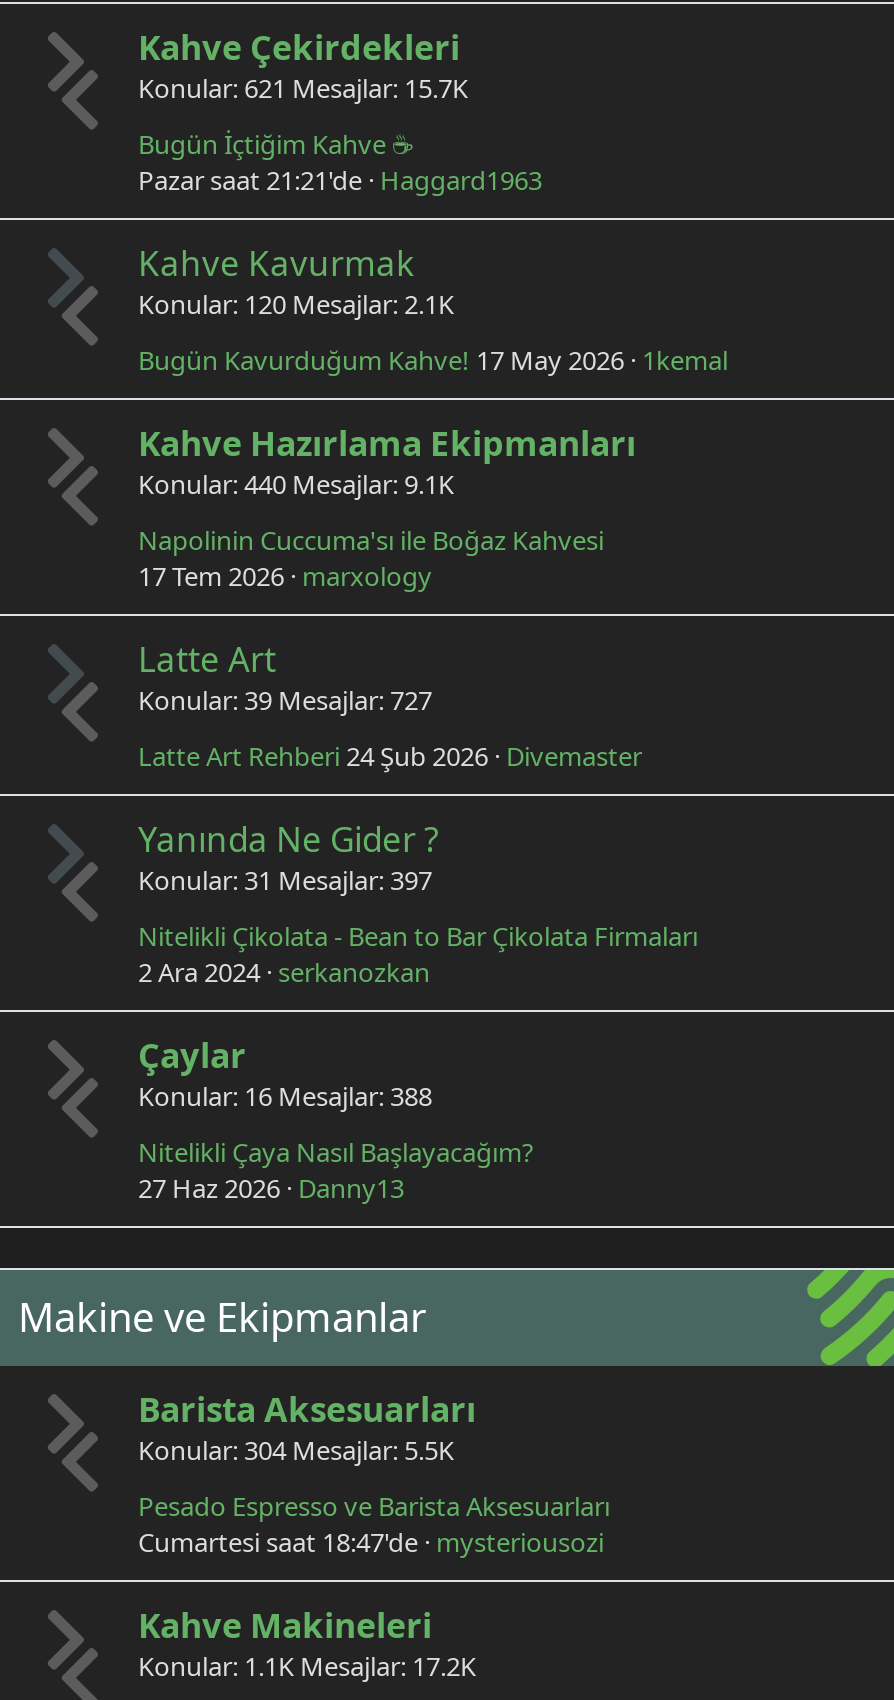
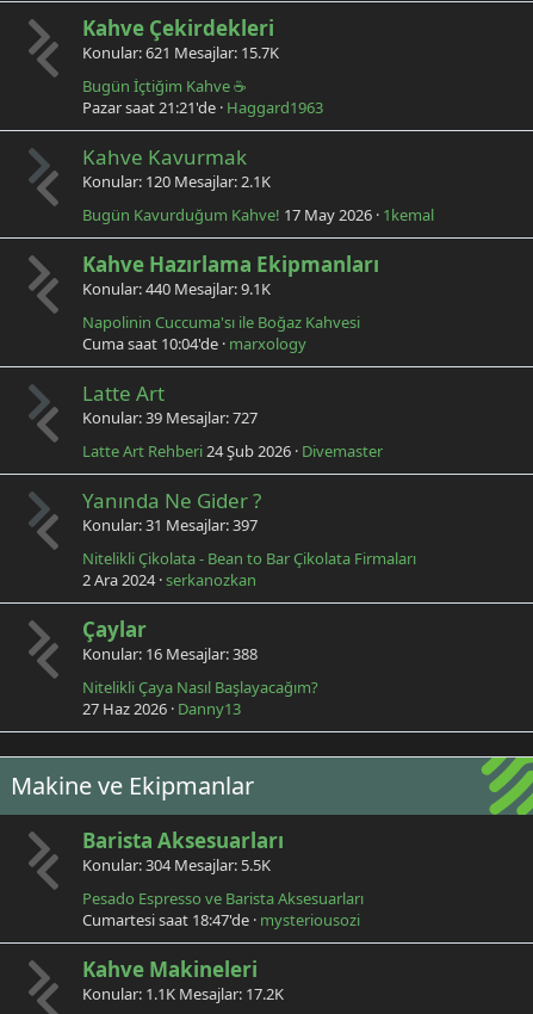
- 17 Tem 2026 marxology
+ Cuma saat 10:04'de marxology
